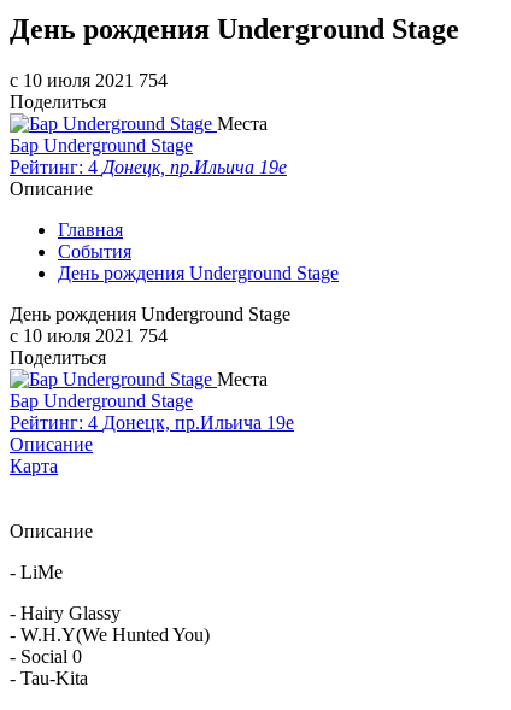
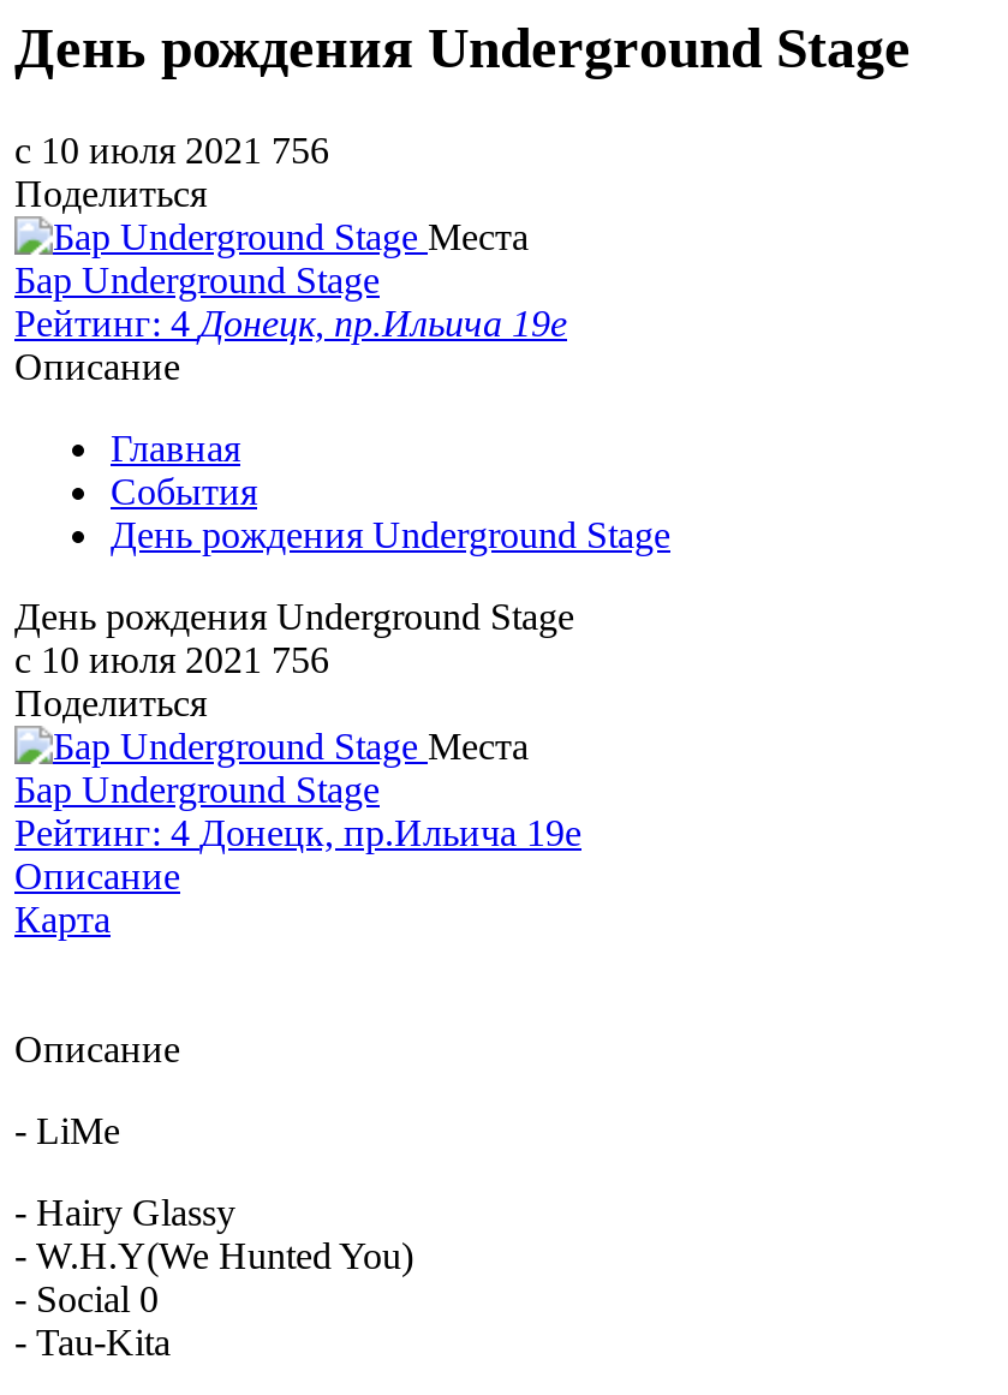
- c 10 июля 2021 754
+ c 10 июля 2021 756

- c 10 июля 2021 754
+ c 10 июля 2021 756
